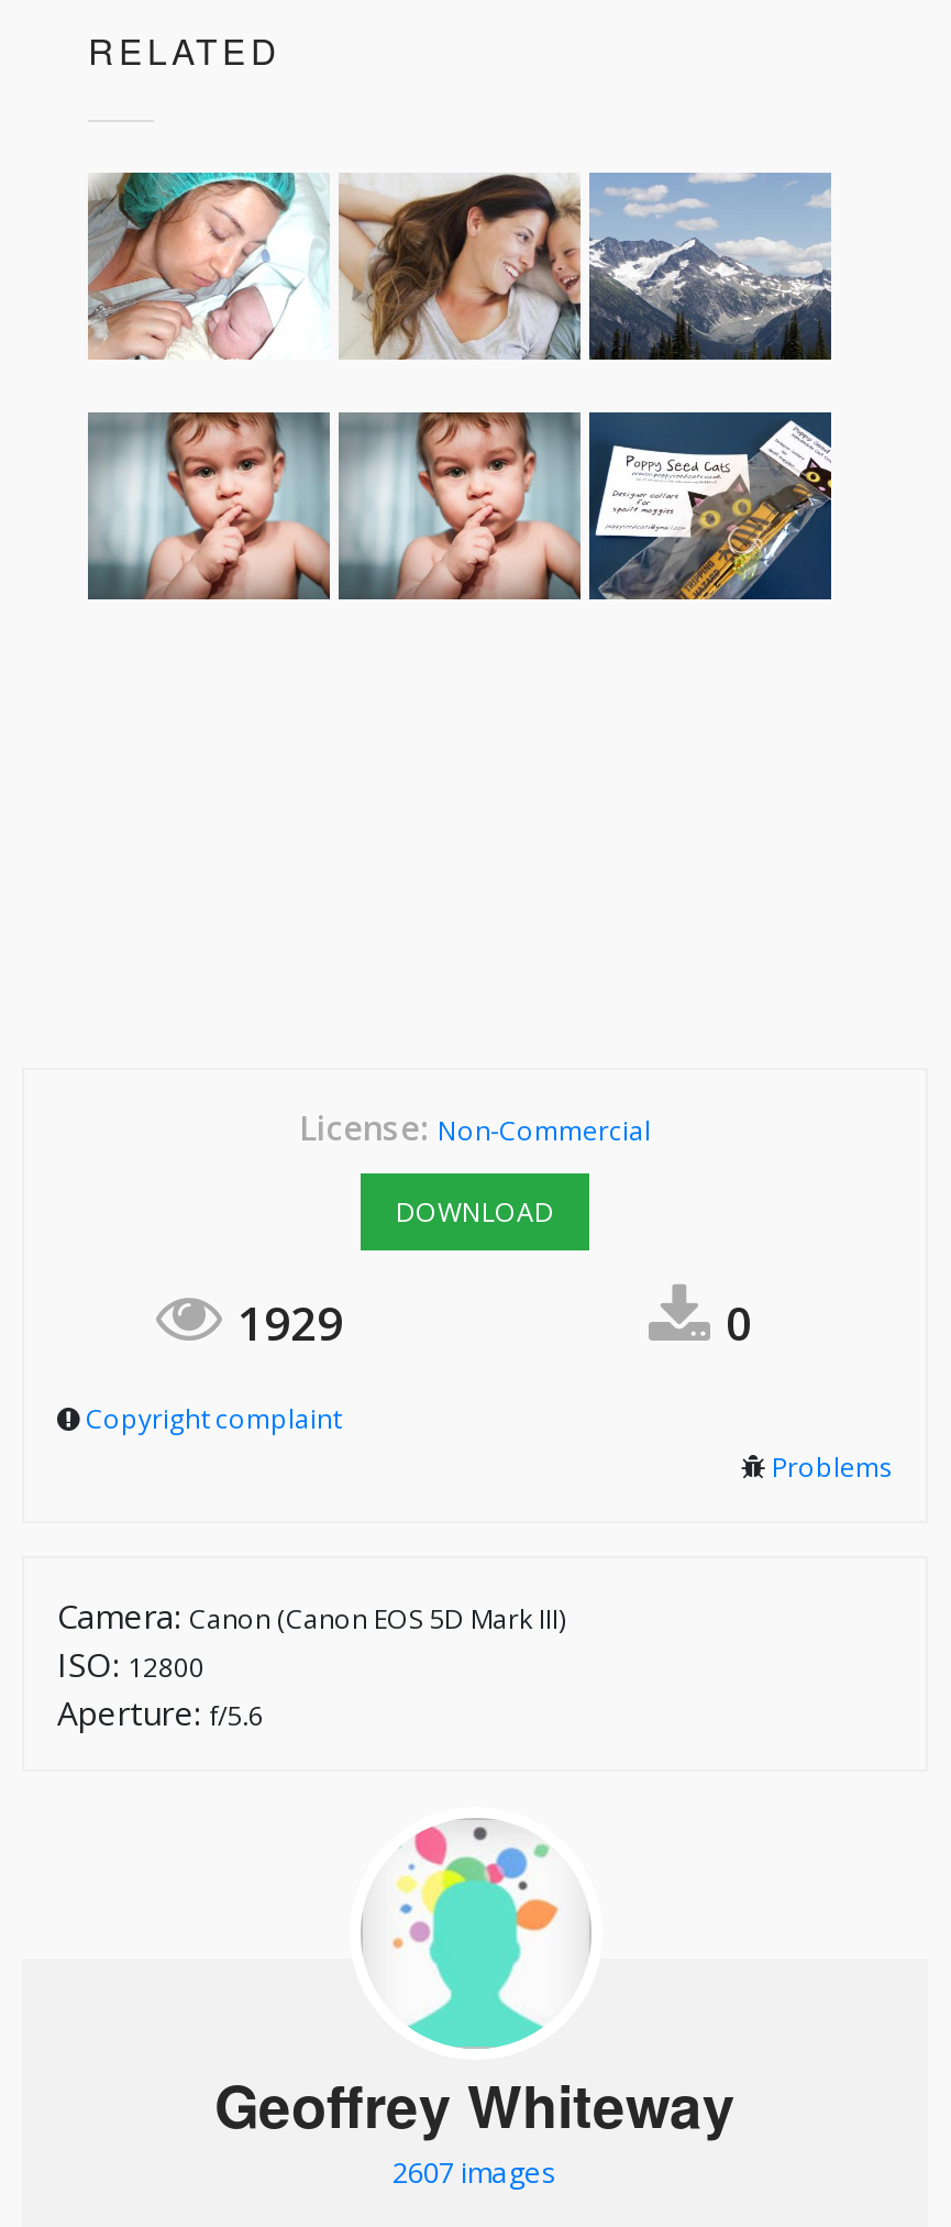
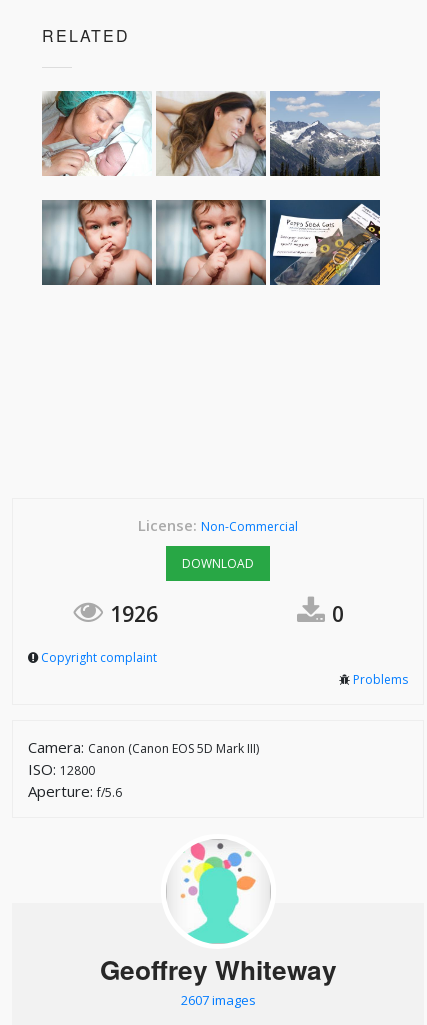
- 1929
+ 1926
